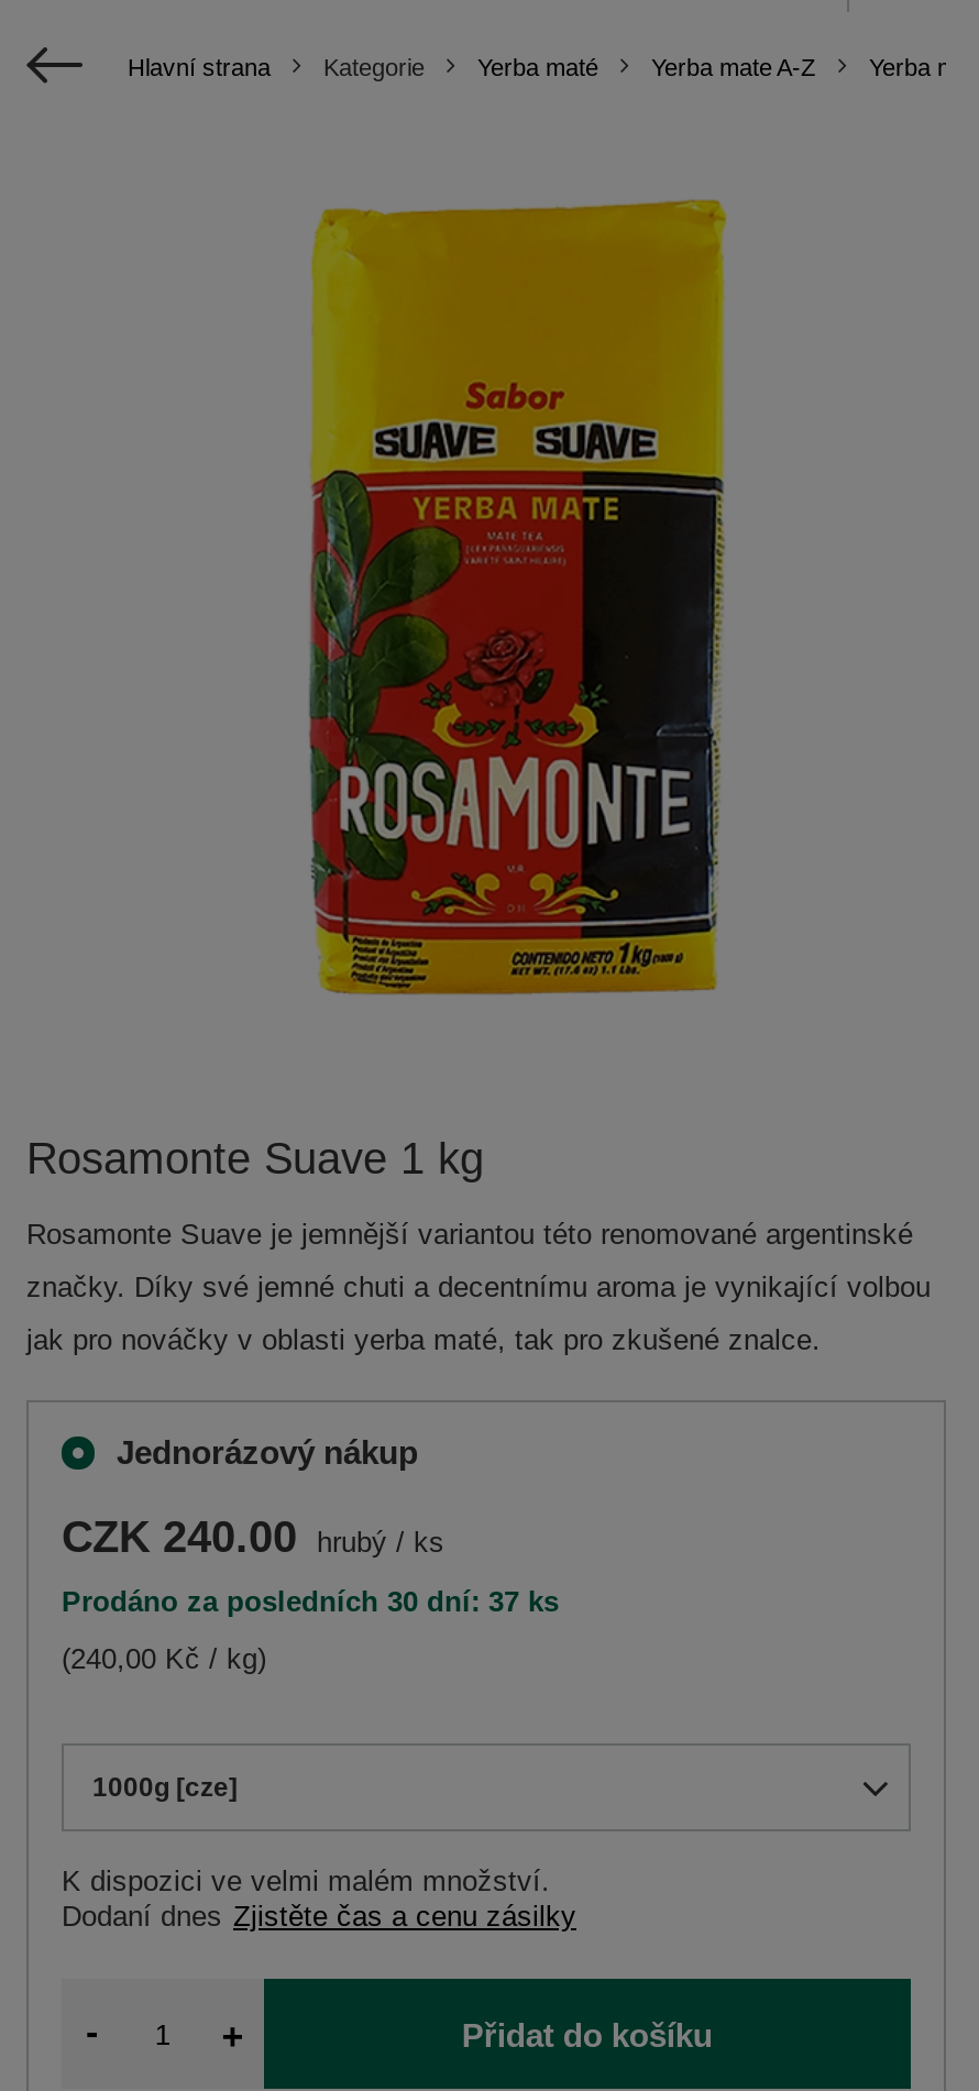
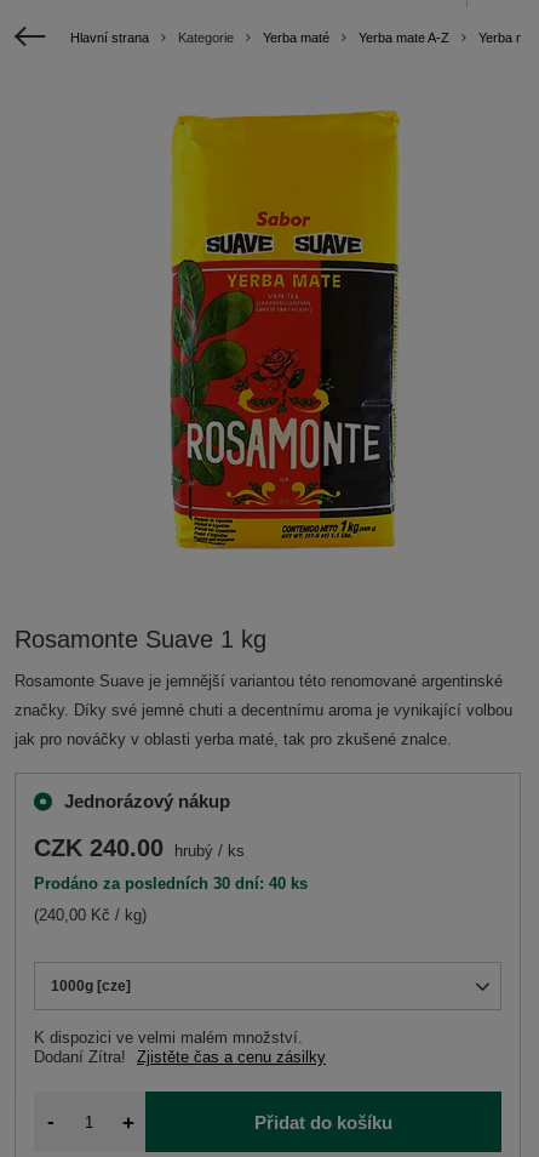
- Prodáno za posledních 30 dní: 37 ks
+ Prodáno za posledních 30 dní: 40 ks

- Dodaní dnes Zjistěte čas a cenu zásilky
+ Dodaní Zítra! Zjistěte čas a cenu zásilky
